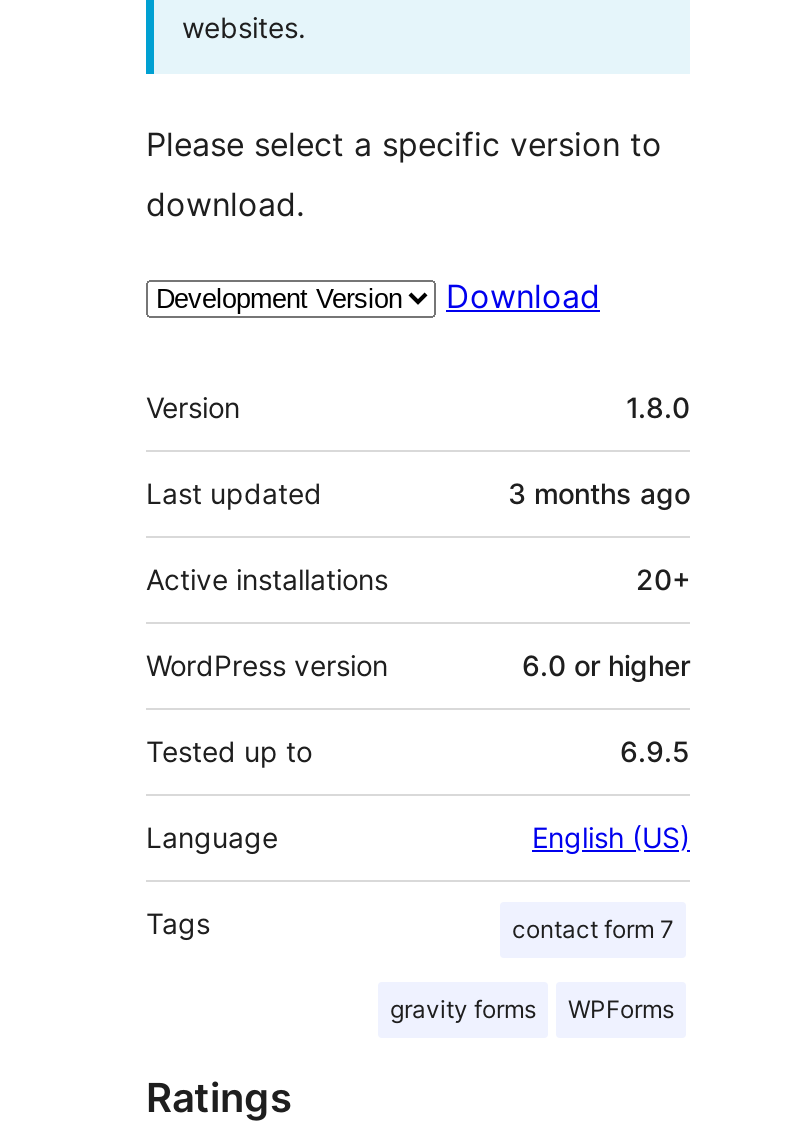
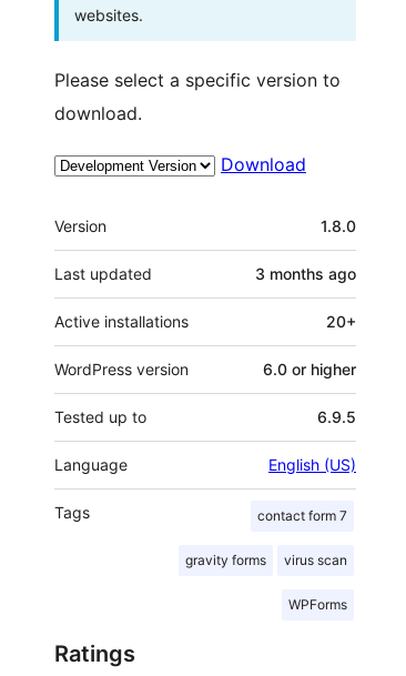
+ virus scan
